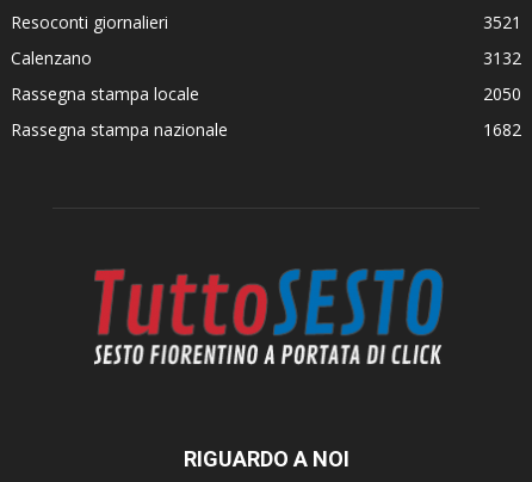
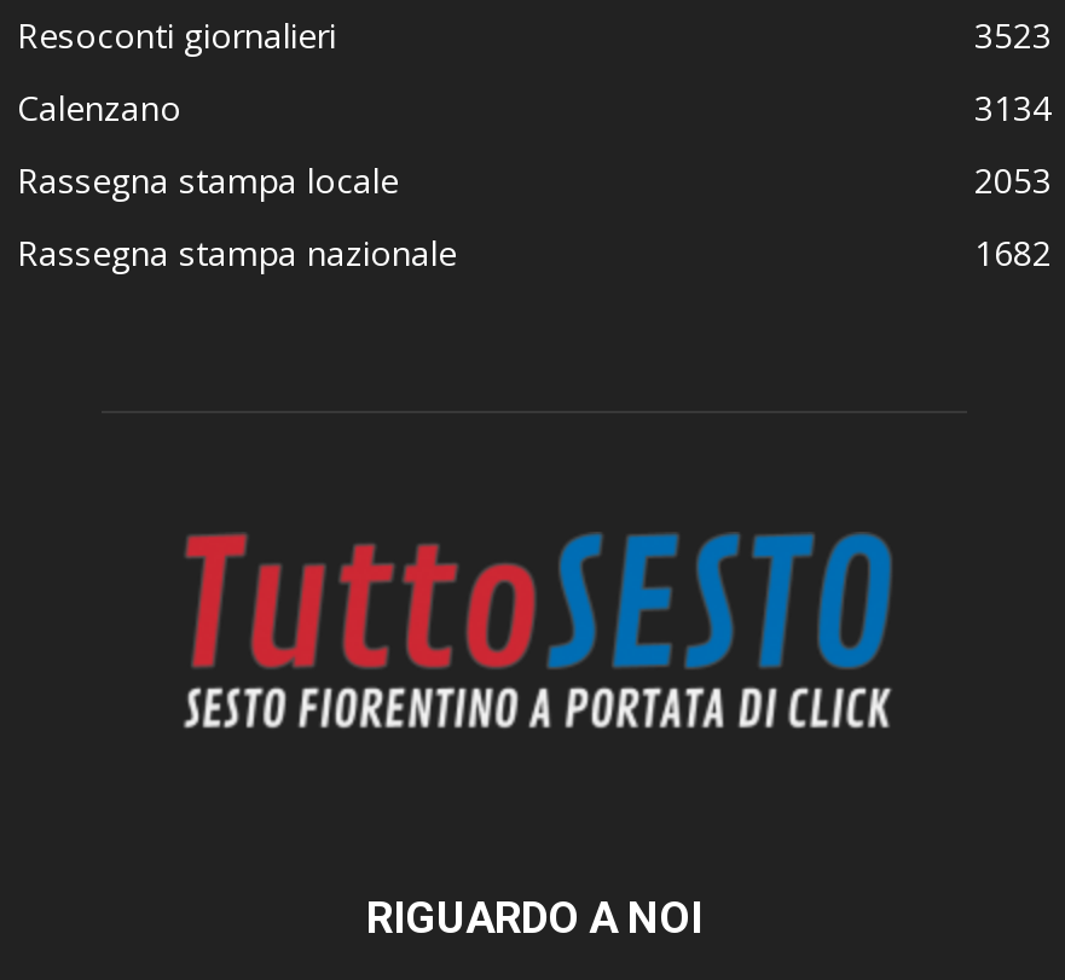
- 3521
+ 3523

- 3132
+ 3134

- 2050
+ 2053
